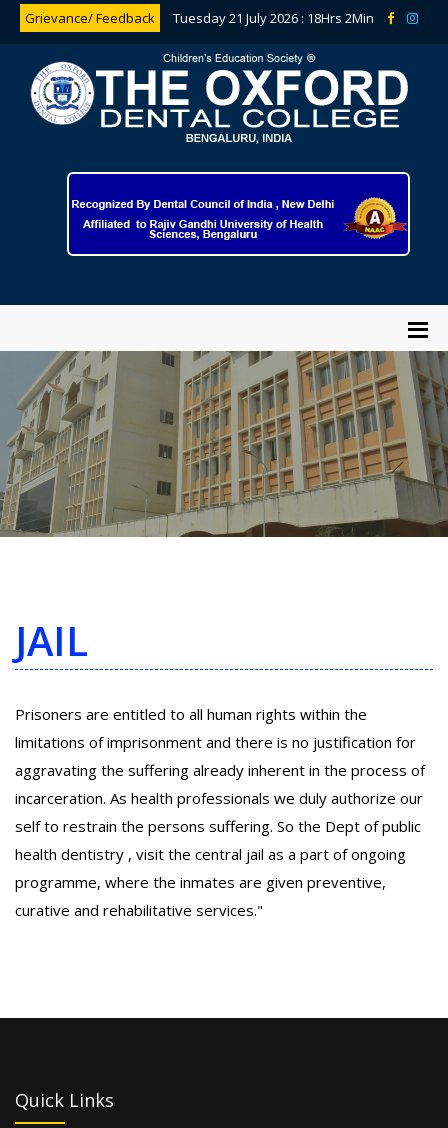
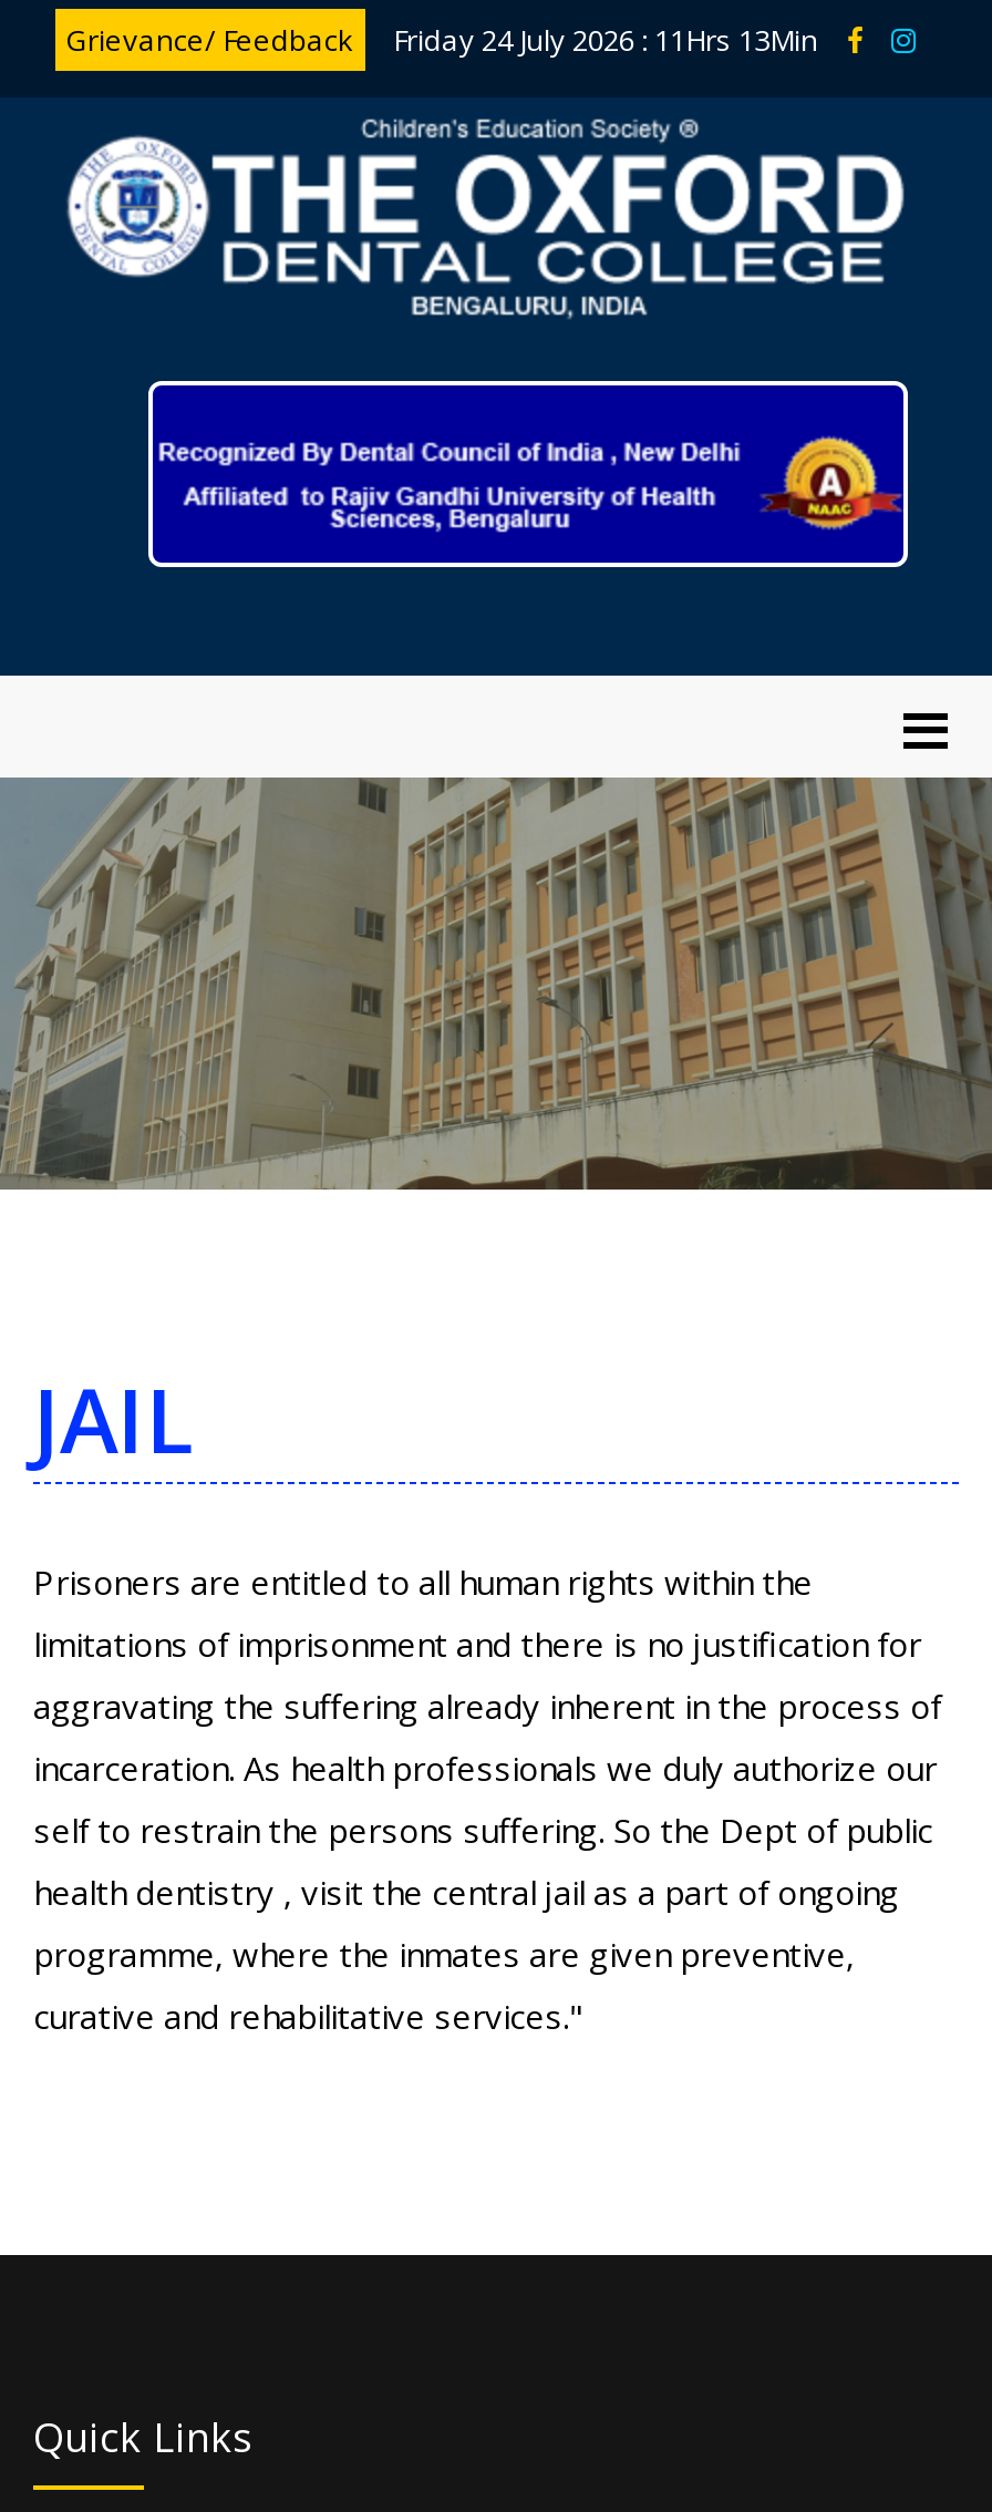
- Tuesday 21 July 2026 : 18Hrs 2Min
+ Friday 24 July 2026 : 11Hrs 13Min
